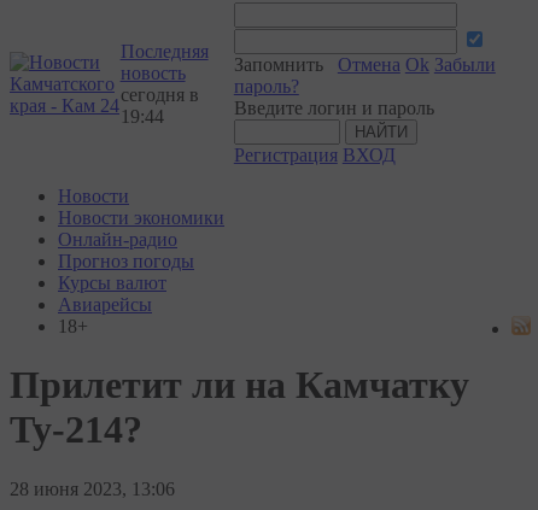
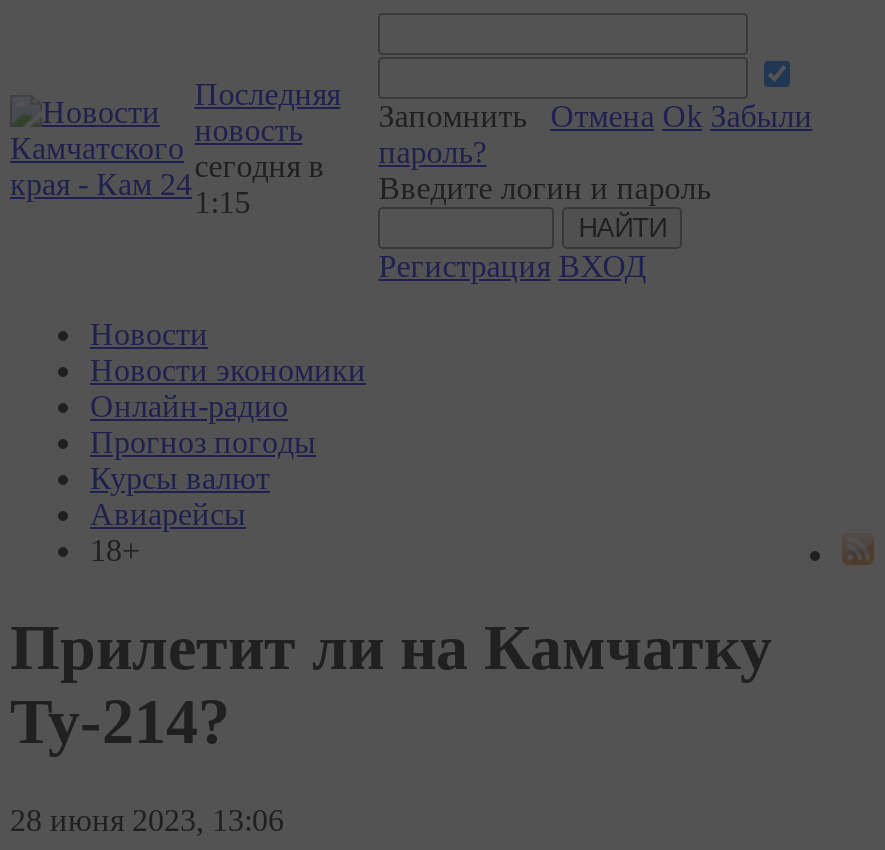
- 19:44
+ 1:15
